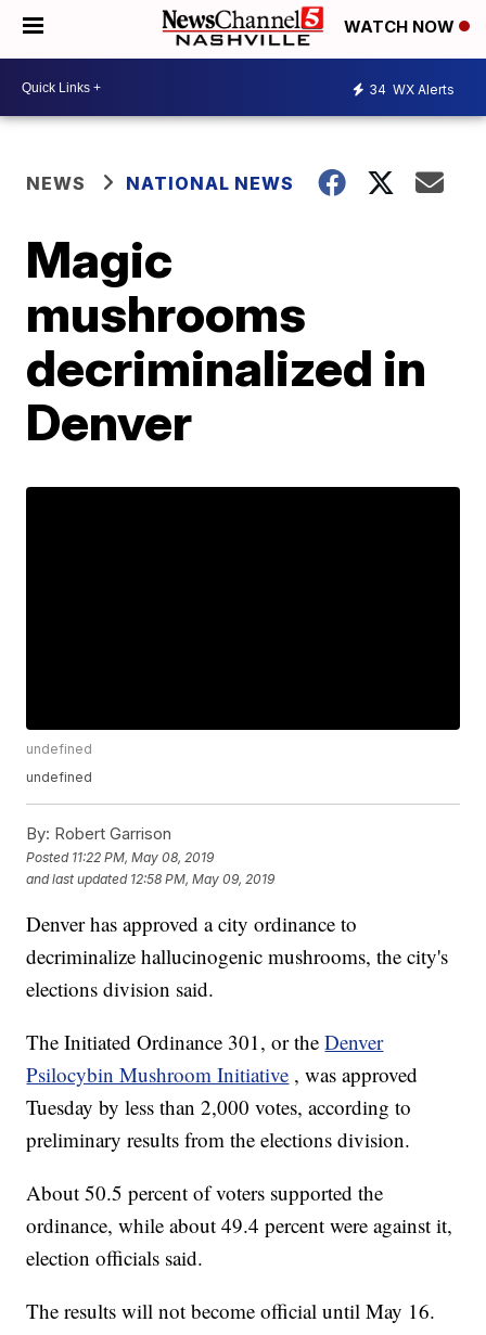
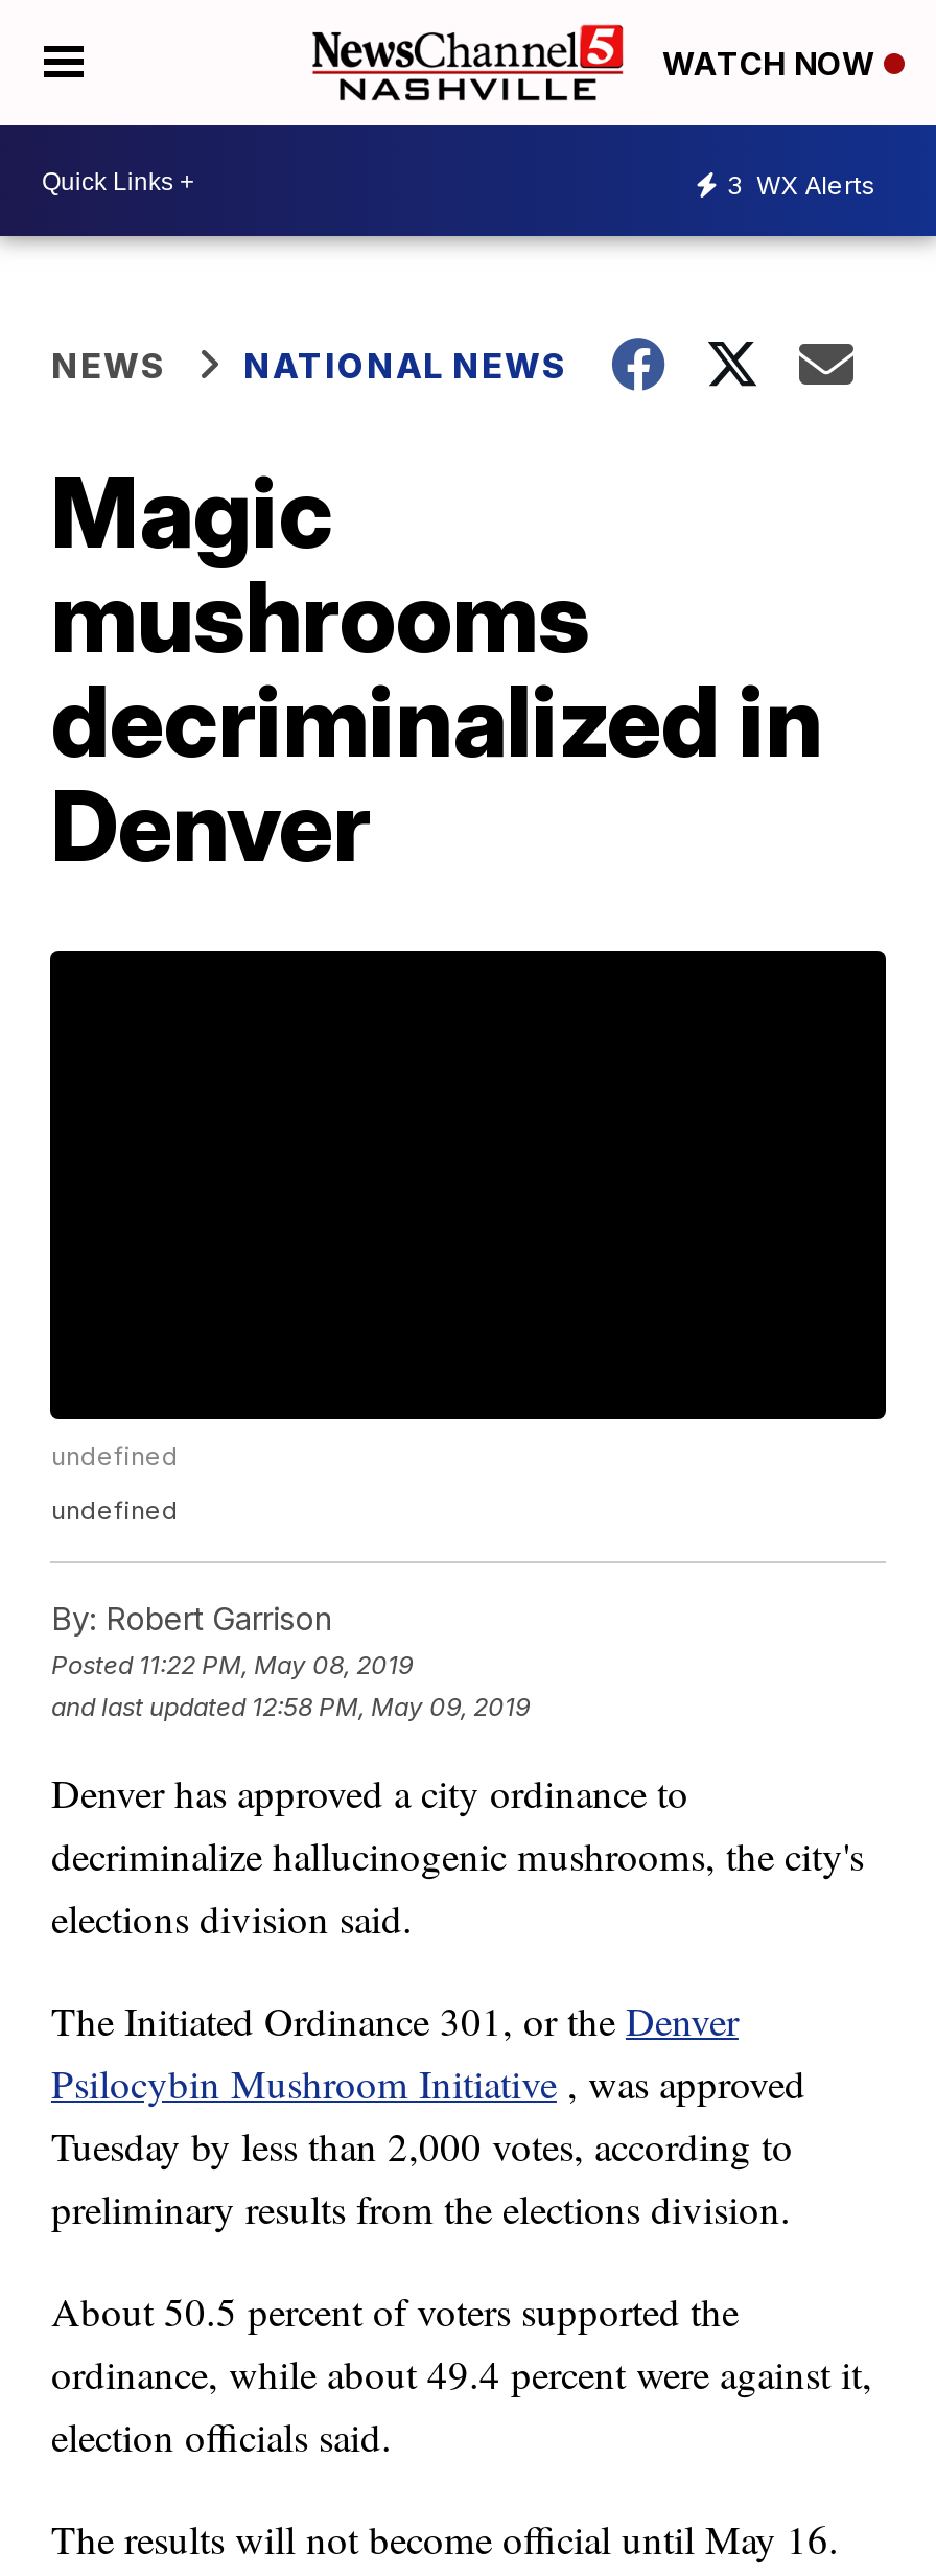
- 34 WX Alerts
+ 3 WX Alerts
